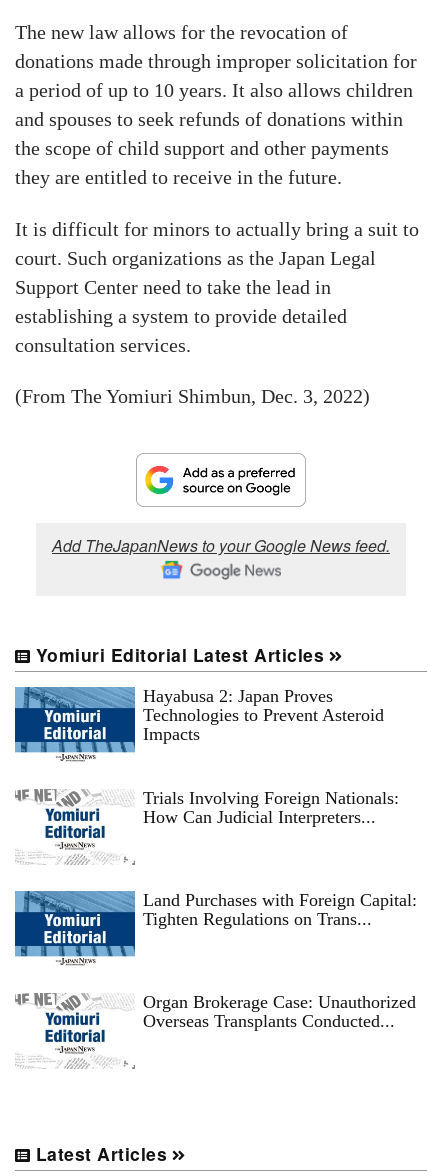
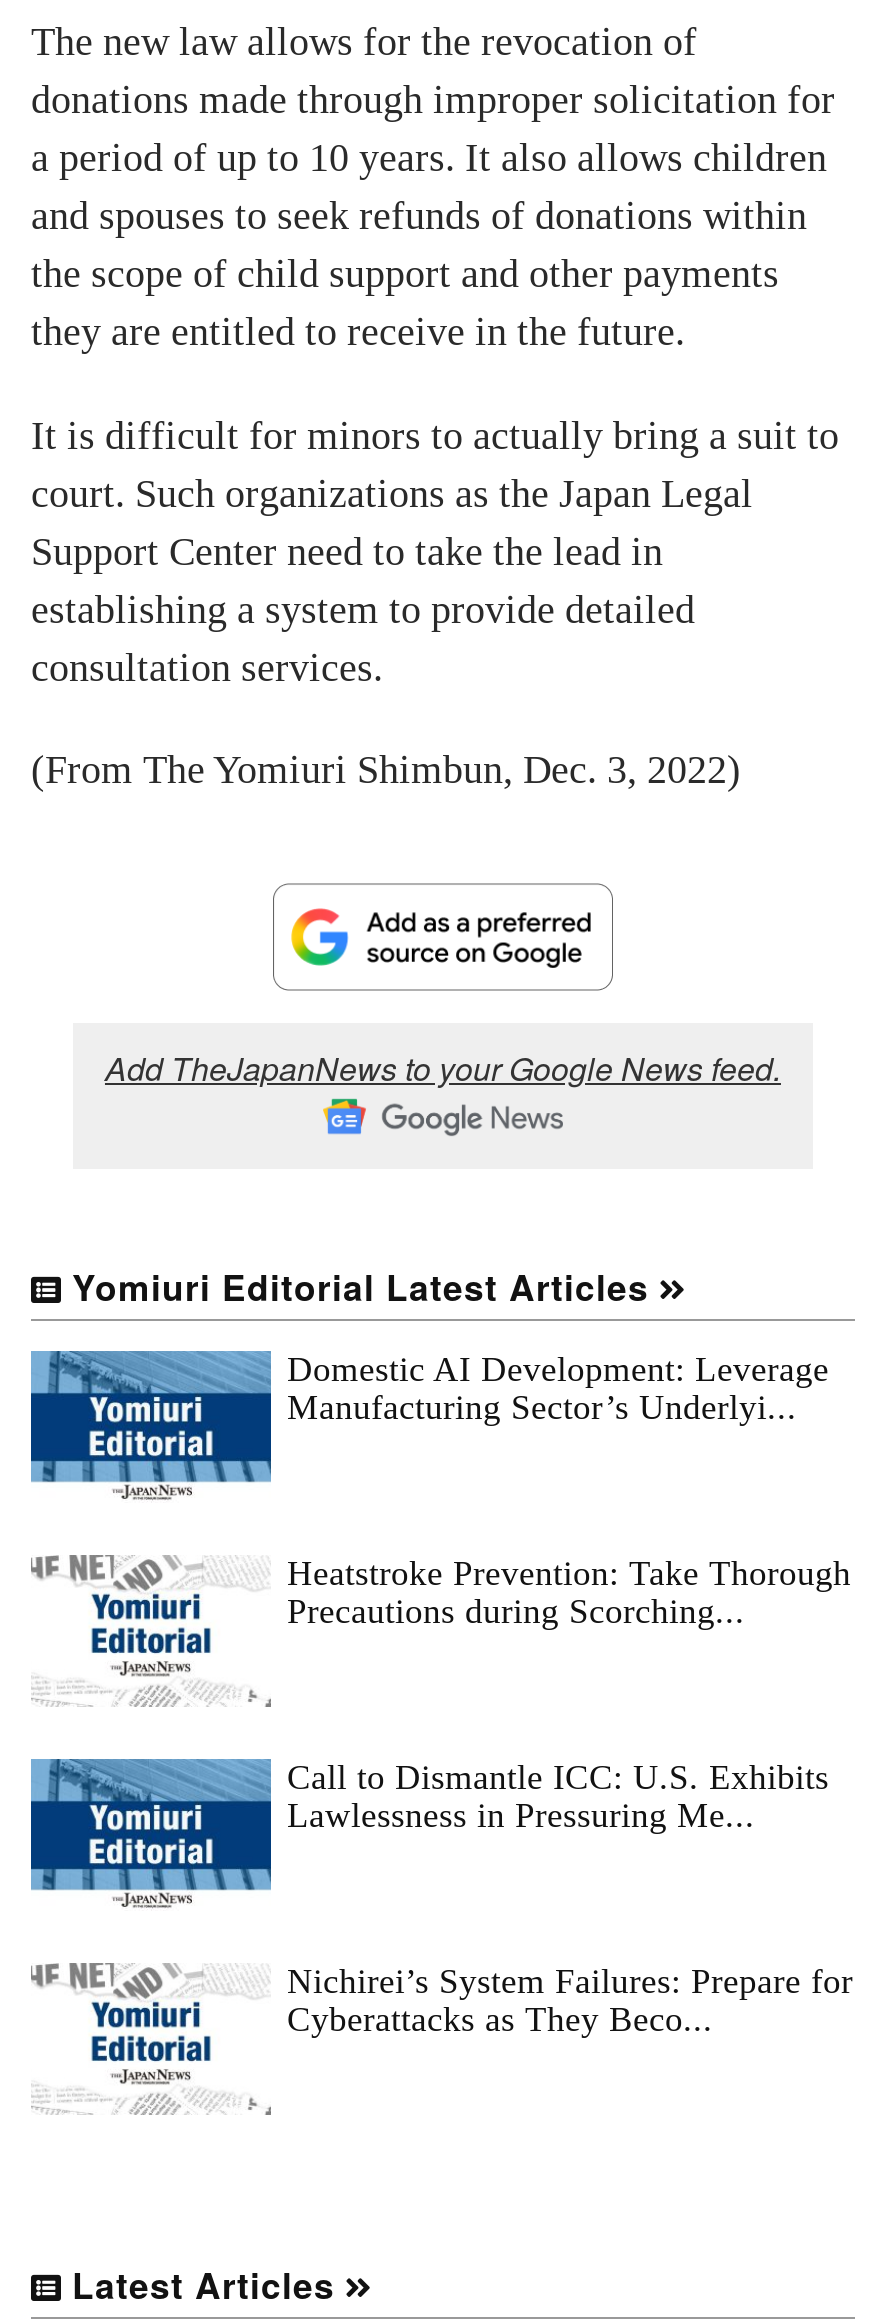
- Hayabusa 2: Japan Proves
- Technologies to Prevent Asteroid
- Impacts
+ Domestic AI Development: Leverage
+ Manufacturing Sector’s Underlyi...

- Trials Involving Foreign Nationals:
- How Can Judicial Interpreters...
+ Heatstroke Prevention: Take Thorough
+ Precautions during Scorching...

- Land Purchases with Foreign Capital:
- Tighten Regulations on Trans...
+ Call to Dismantle ICC: U.S. Exhibits
+ Lawlessness in Pressuring Me...

- Organ Brokerage Case: Unauthorized
- Overseas Transplants Conducted...
+ Nichirei’s System Failures: Prepare for
+ Cyberattacks as They Beco...
